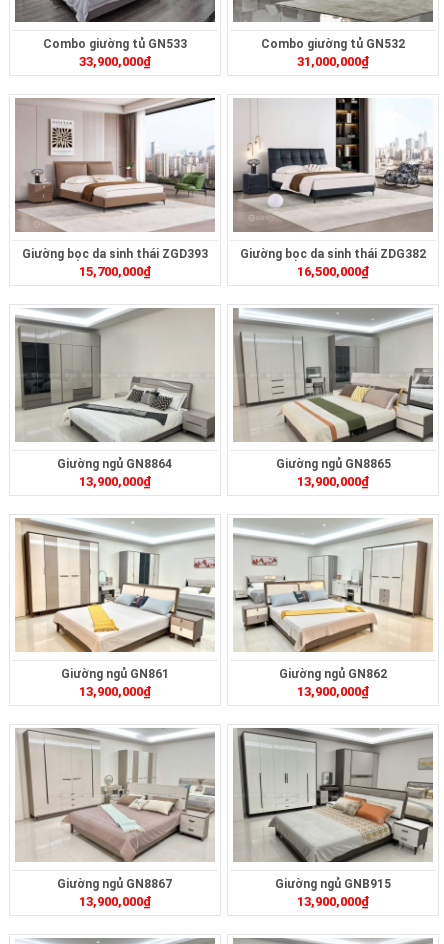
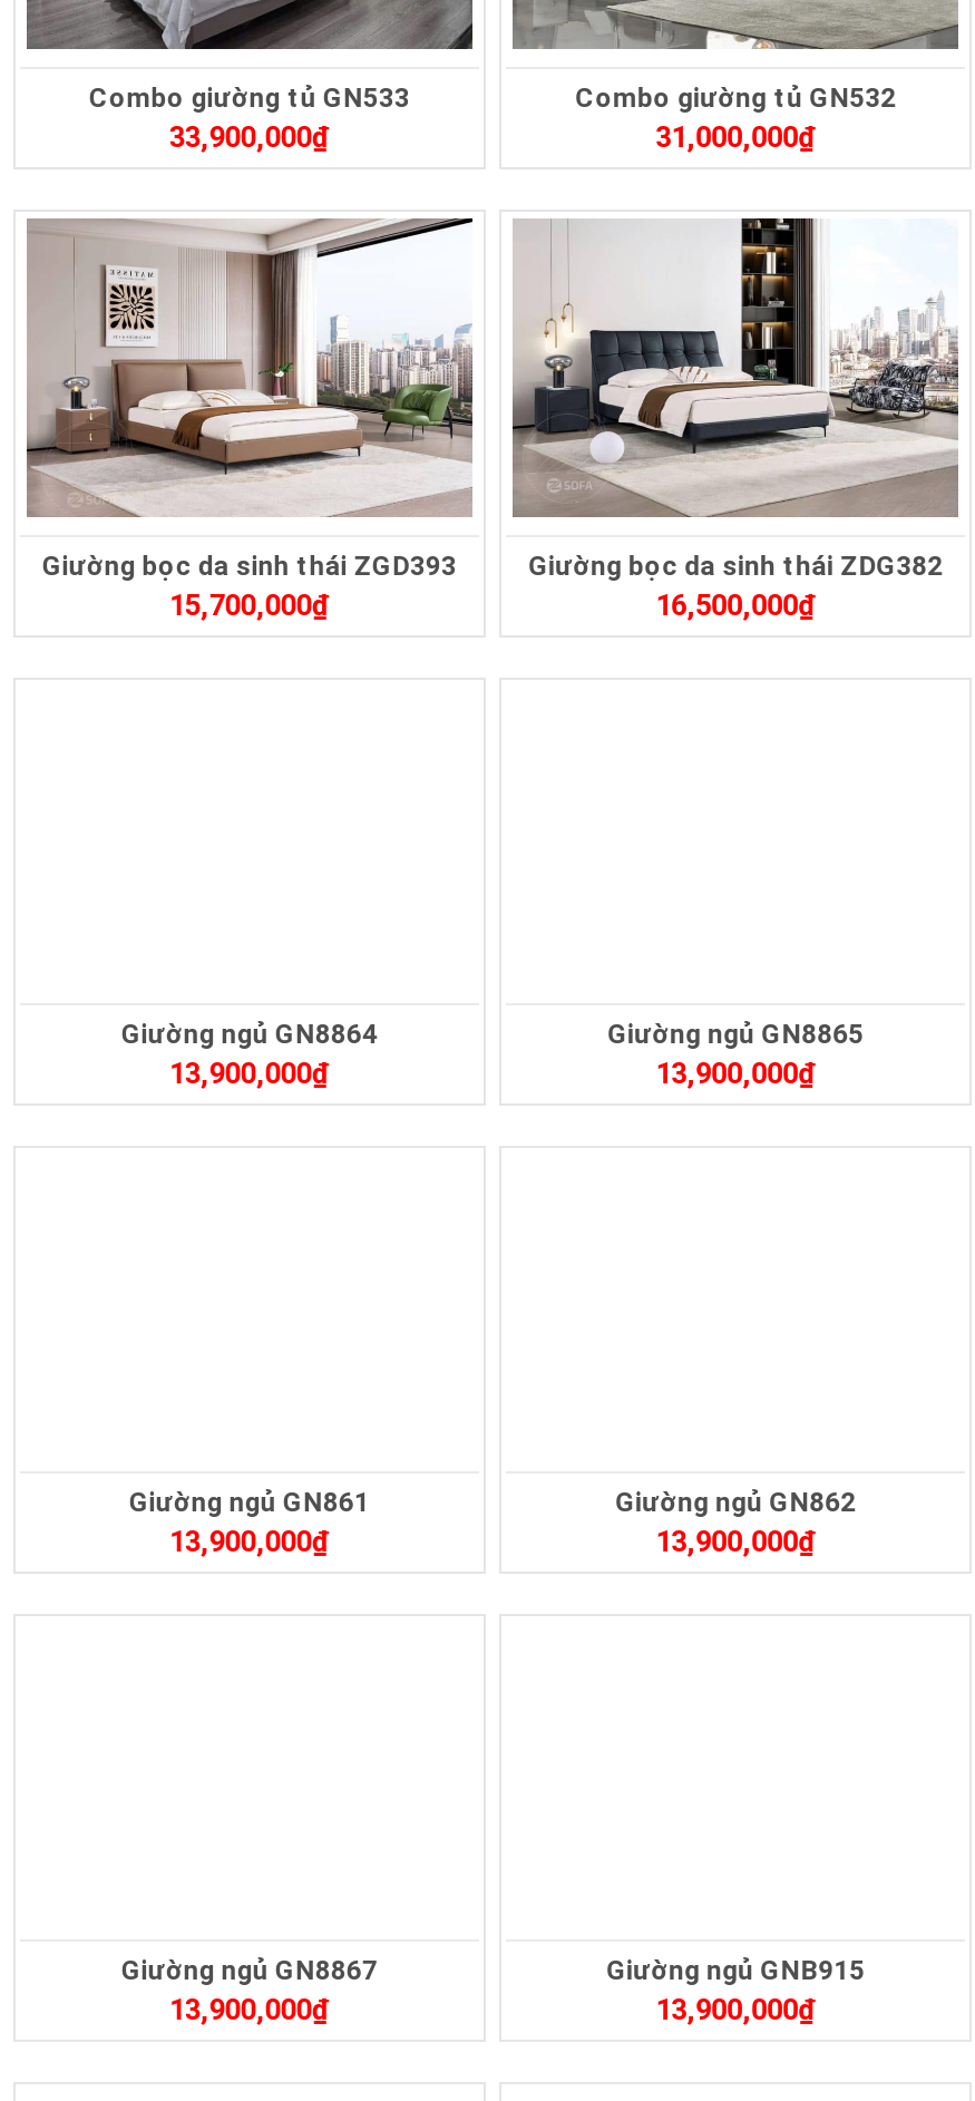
- [image]

- [image]

- [image]

- [image]

- [image]

- [image]
